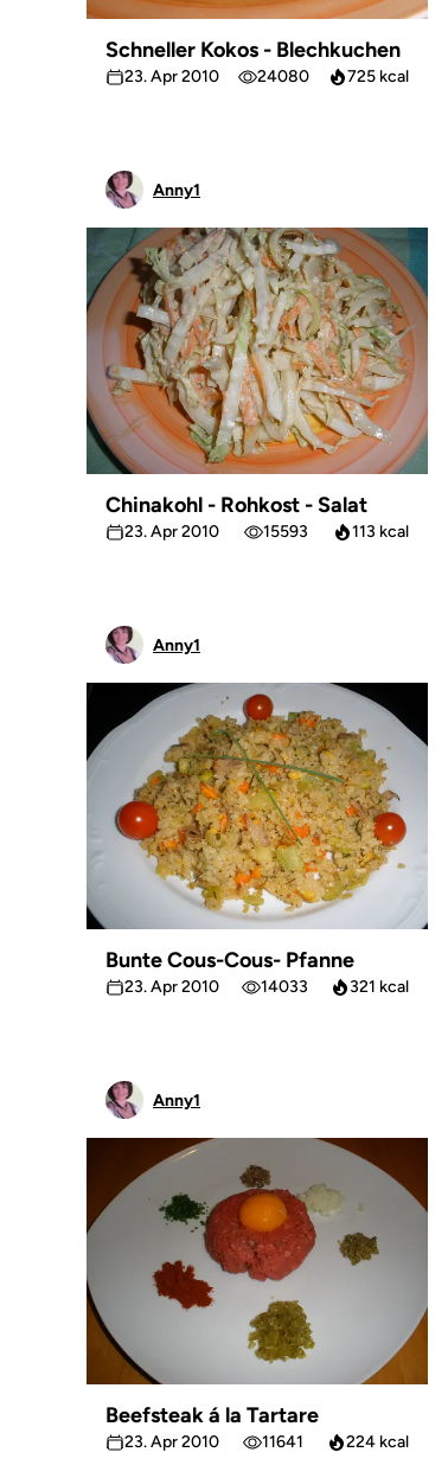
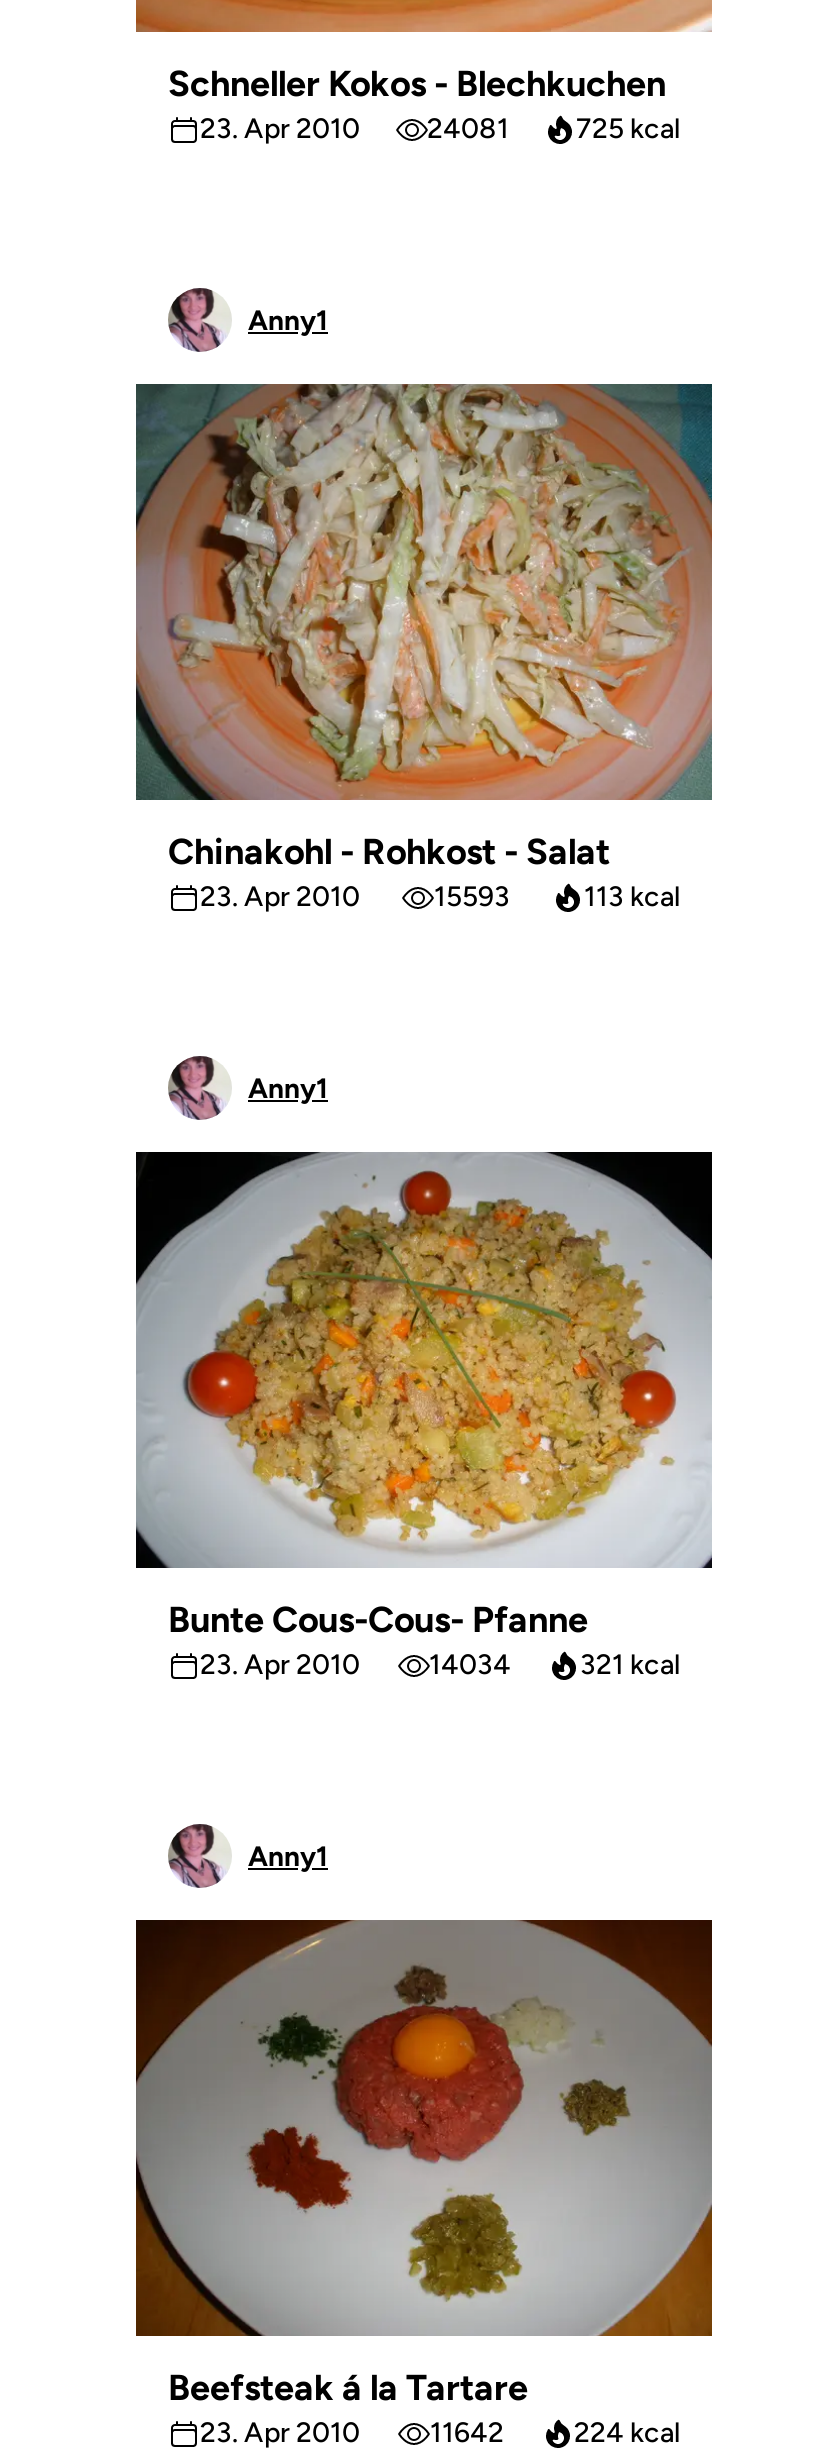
- 23. Apr 2010 24080 725 kcal
+ 23. Apr 2010 24081 725 kcal

- 14033
+ 14034

- 11641
+ 11642
